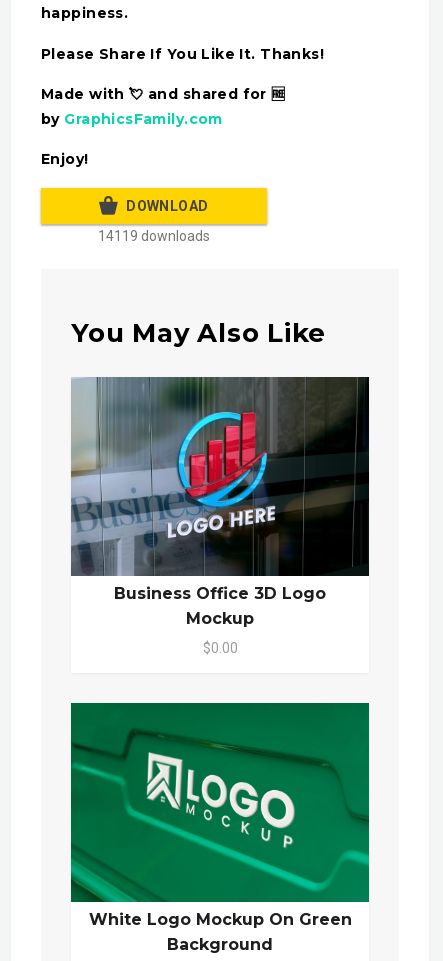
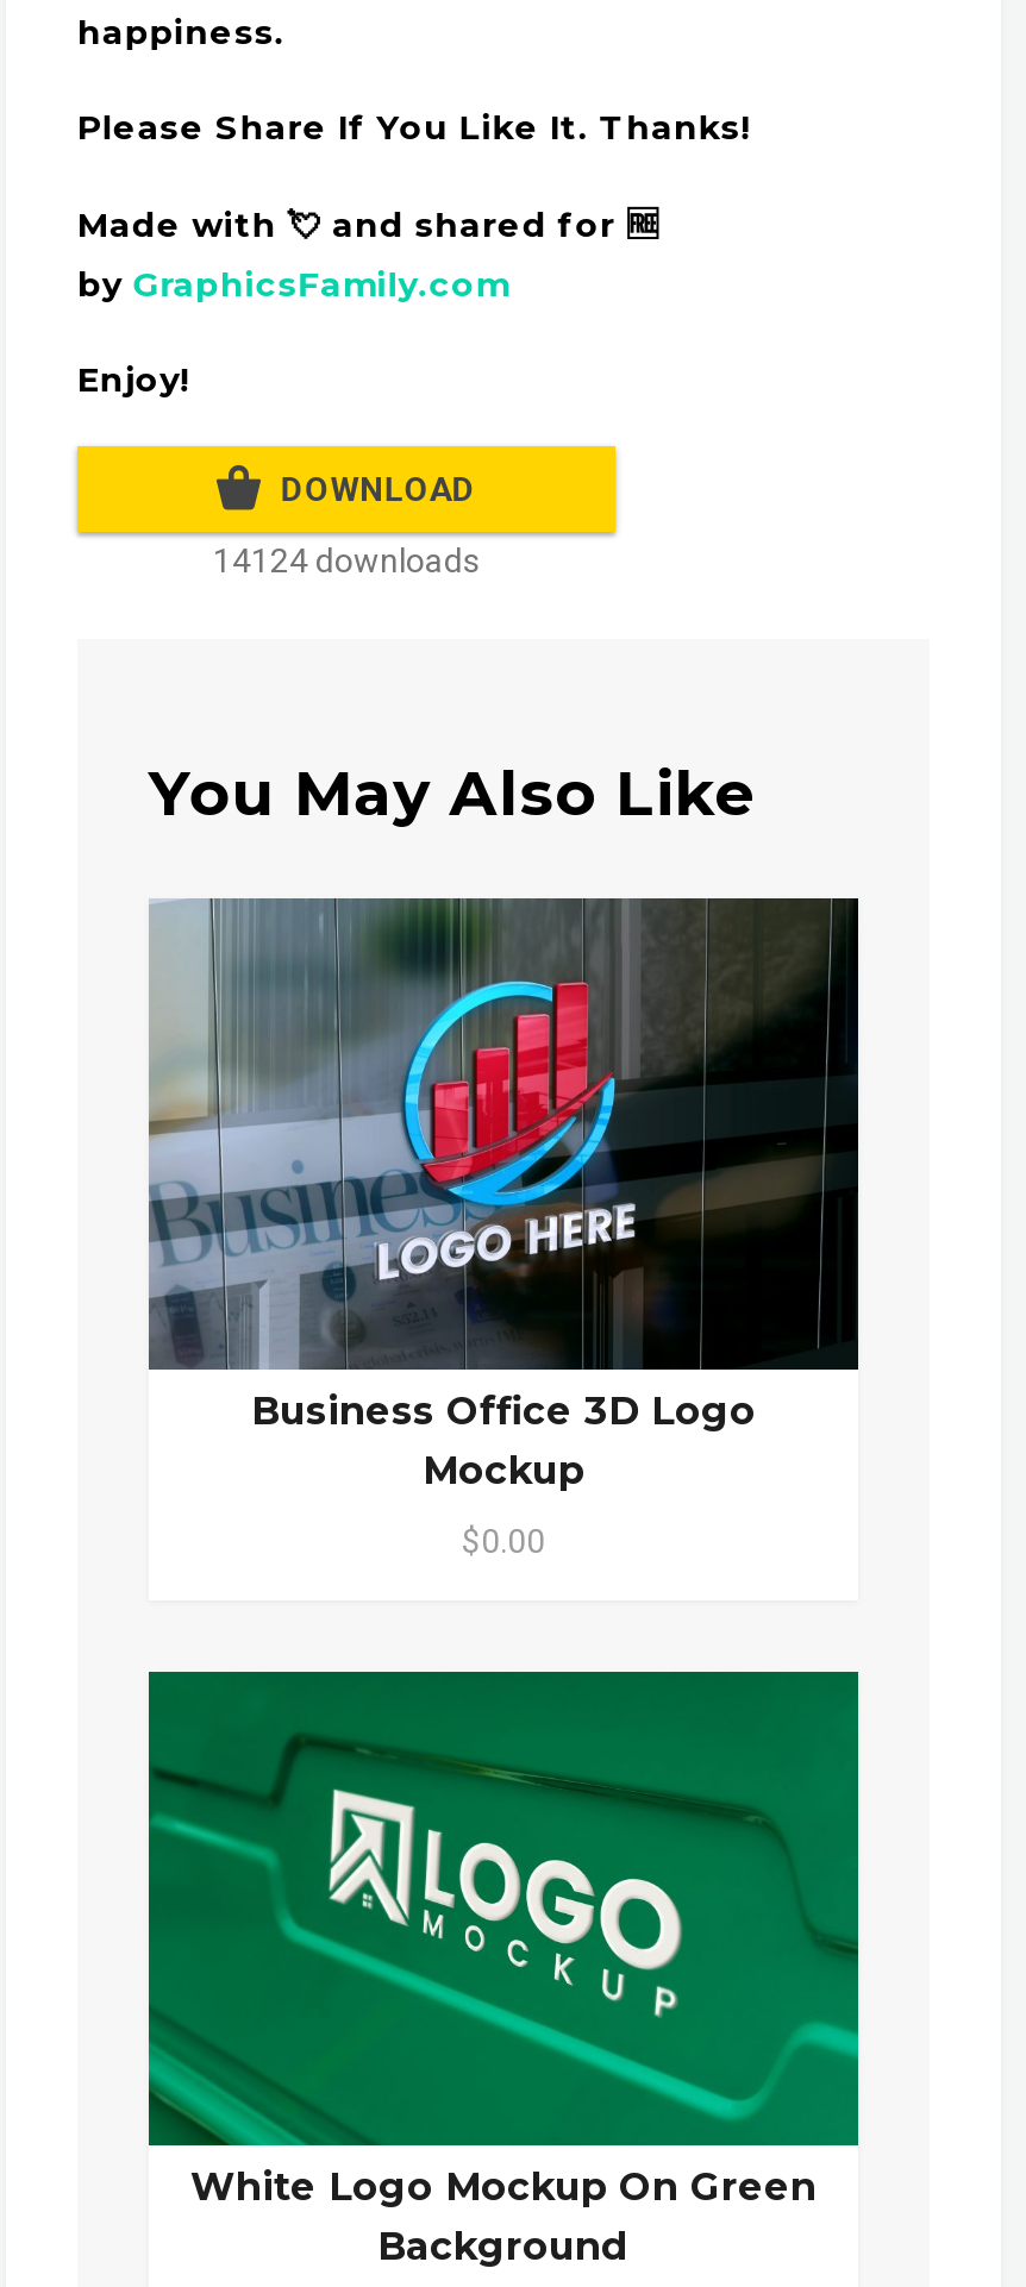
- 14119 downloads
+ 14124 downloads
